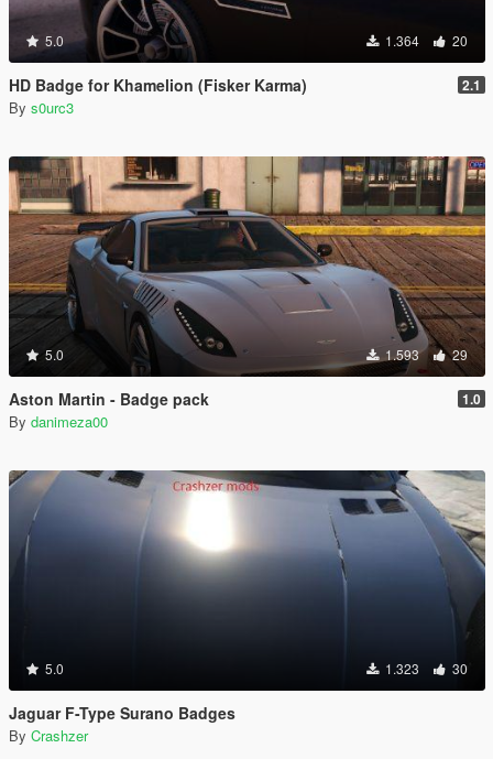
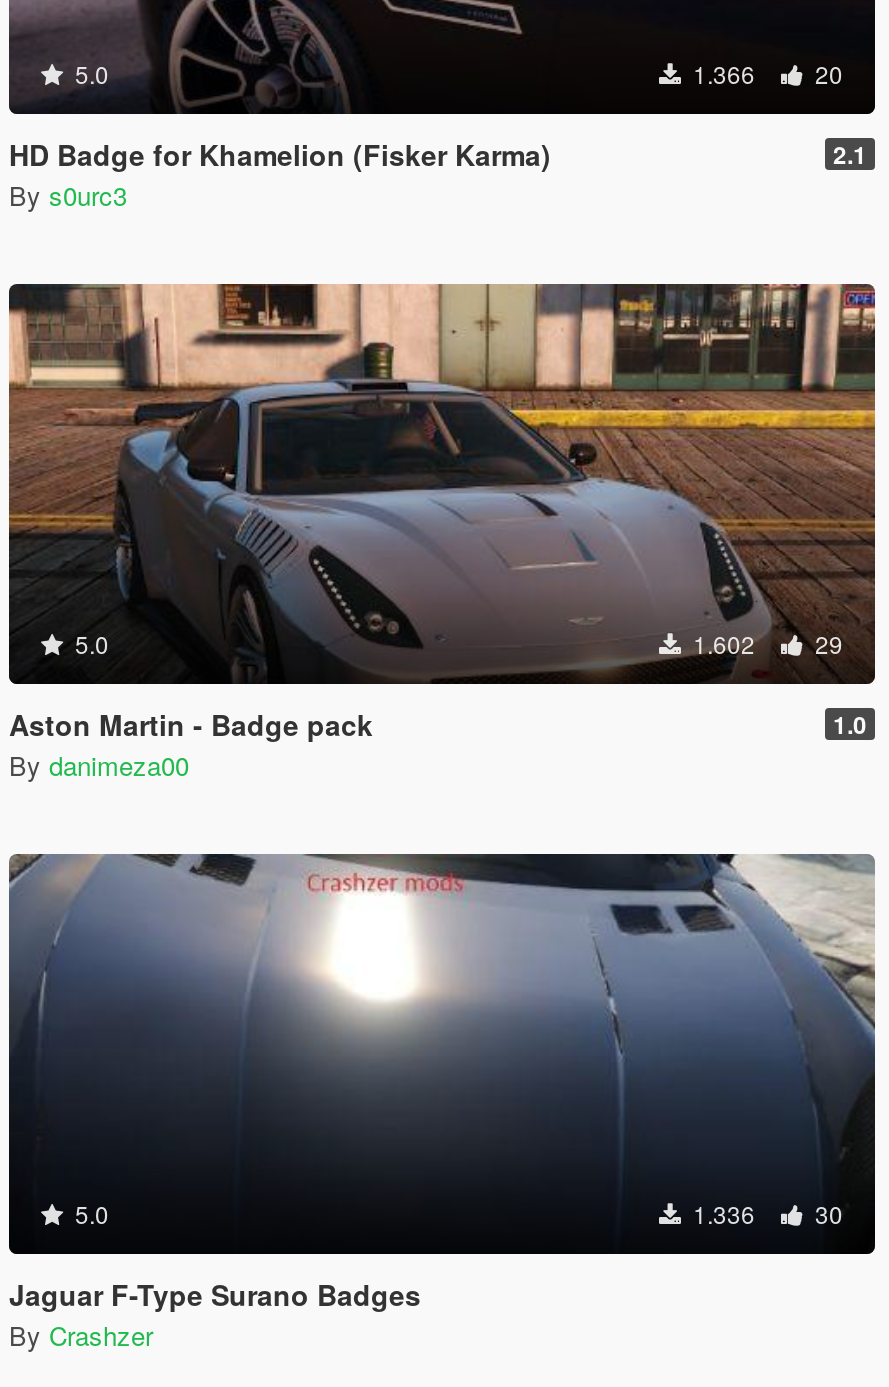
- 1.364 20
+ 1.366 20

- 1.593 29
+ 1.602 29

- 1.323 30
+ 1.336 30
